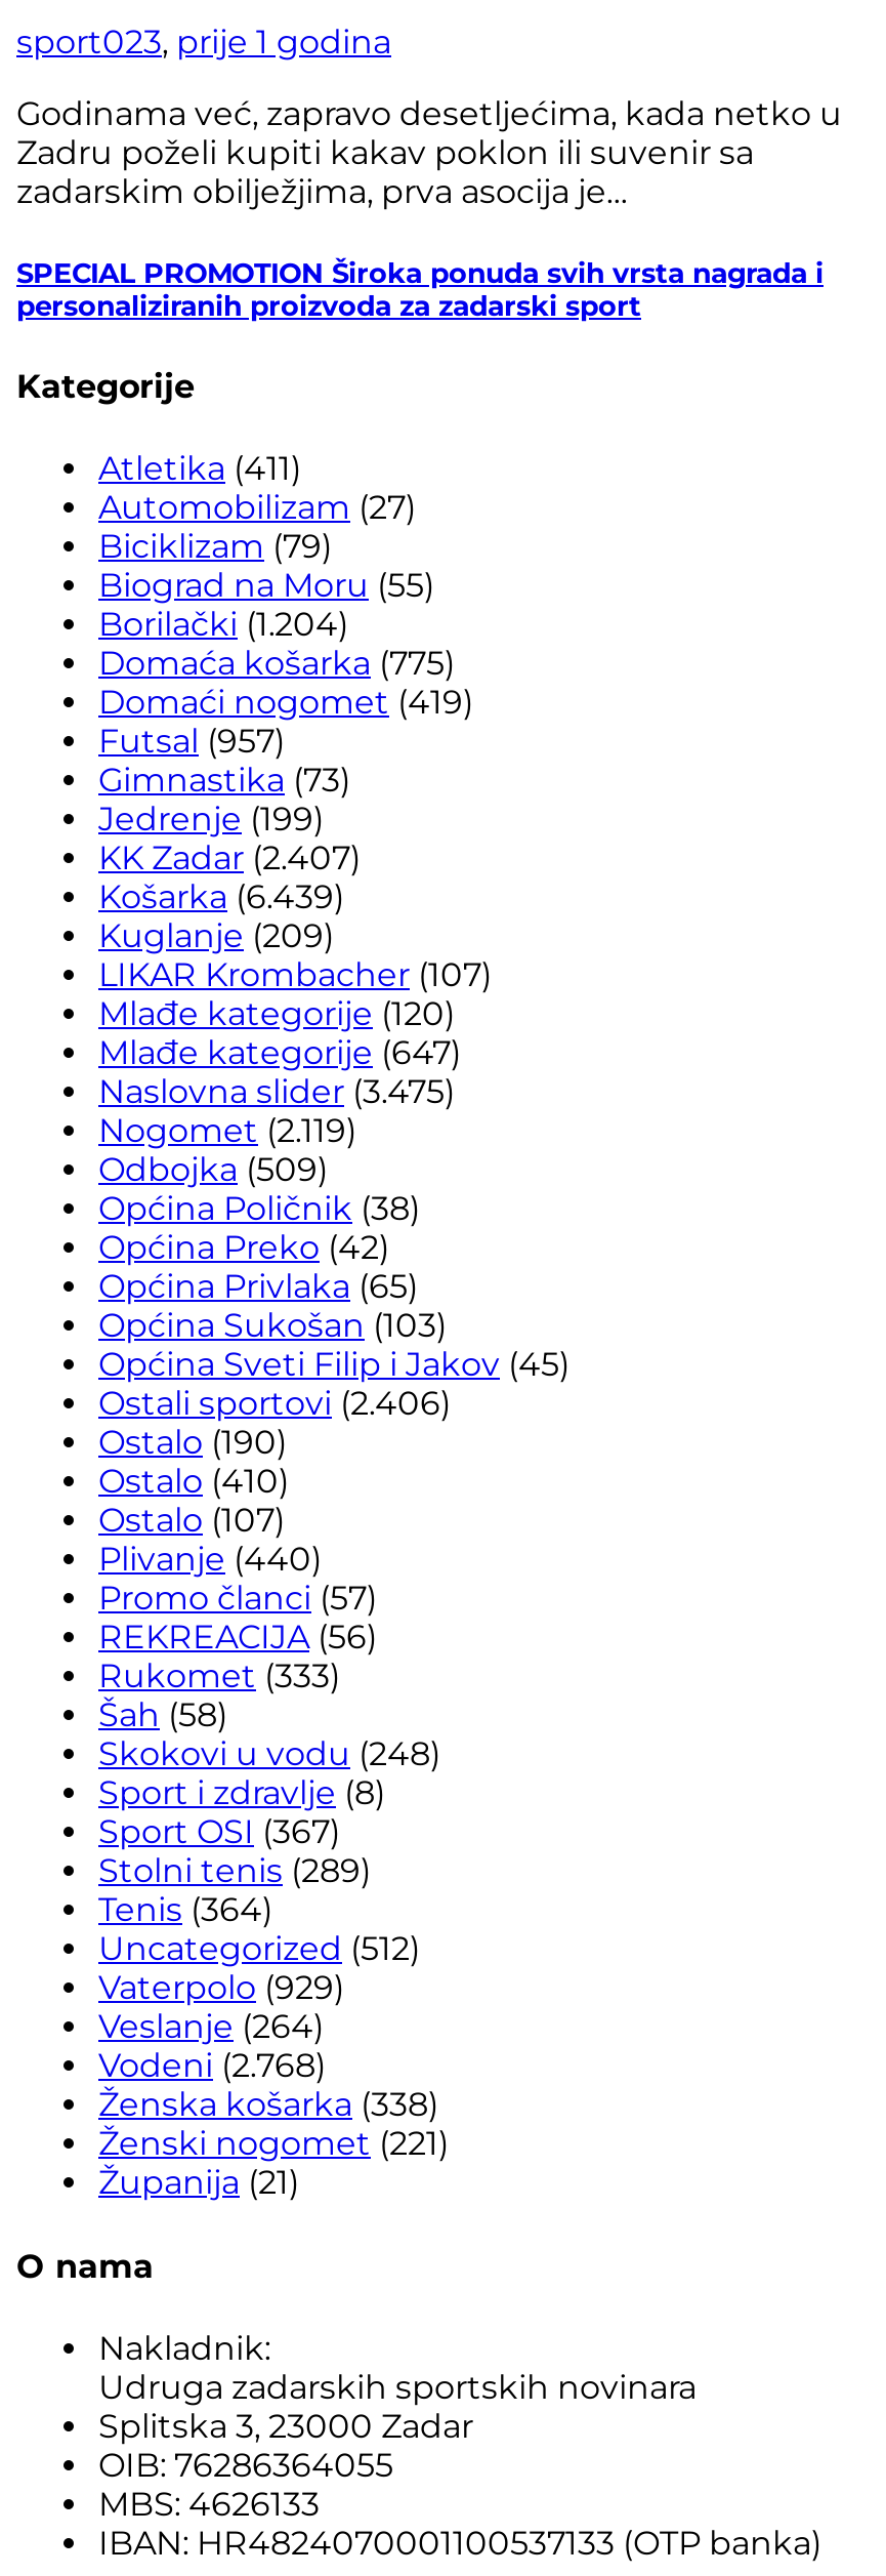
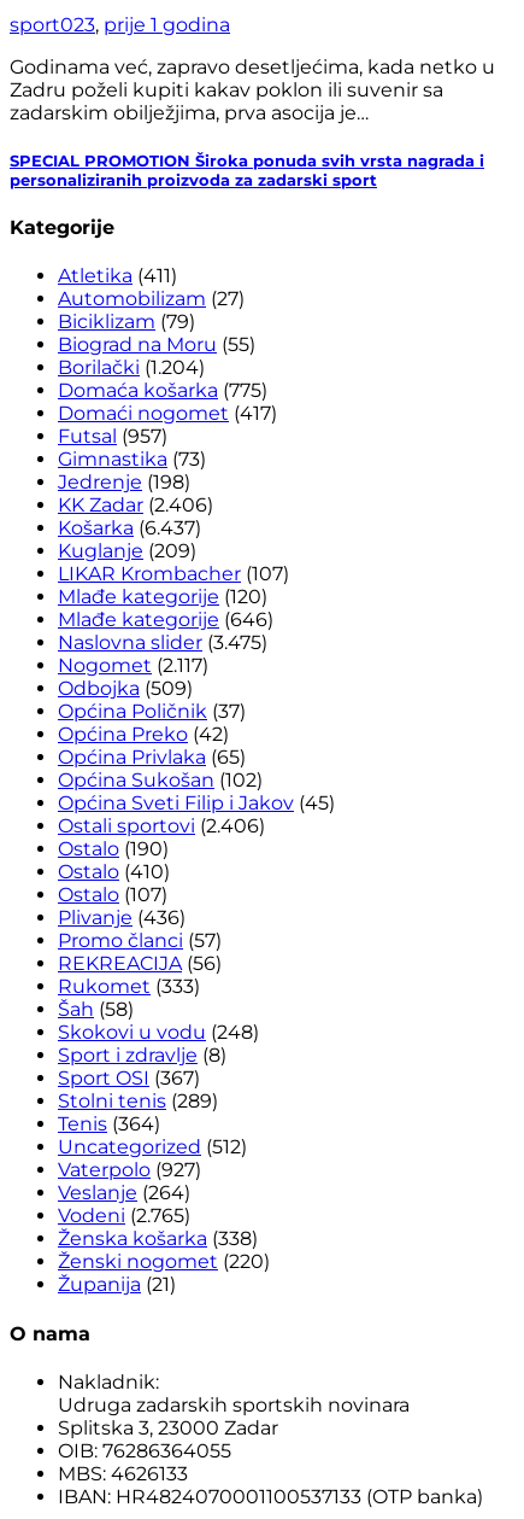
- Domaći nogomet (419)
+ Domaći nogomet (417)

- Jedrenje (199)
+ Jedrenje (198)

- KK Zadar (2.407)
+ KK Zadar (2.406)

- Košarka (6.439)
+ Košarka (6.437)

- Mlađe kategorije (647)
+ Mlađe kategorije (646)

- Nogomet (2.119)
+ Nogomet (2.117)

- Općina Poličnik (38)
+ Općina Poličnik (37)

- Općina Sukošan (103)
+ Općina Sukošan (102)

- Plivanje (440)
+ Plivanje (436)

- Vaterpolo (929)
+ Vaterpolo (927)

- Vodeni (2.768)
+ Vodeni (2.765)

- Ženski nogomet (221)
+ Ženski nogomet (220)
